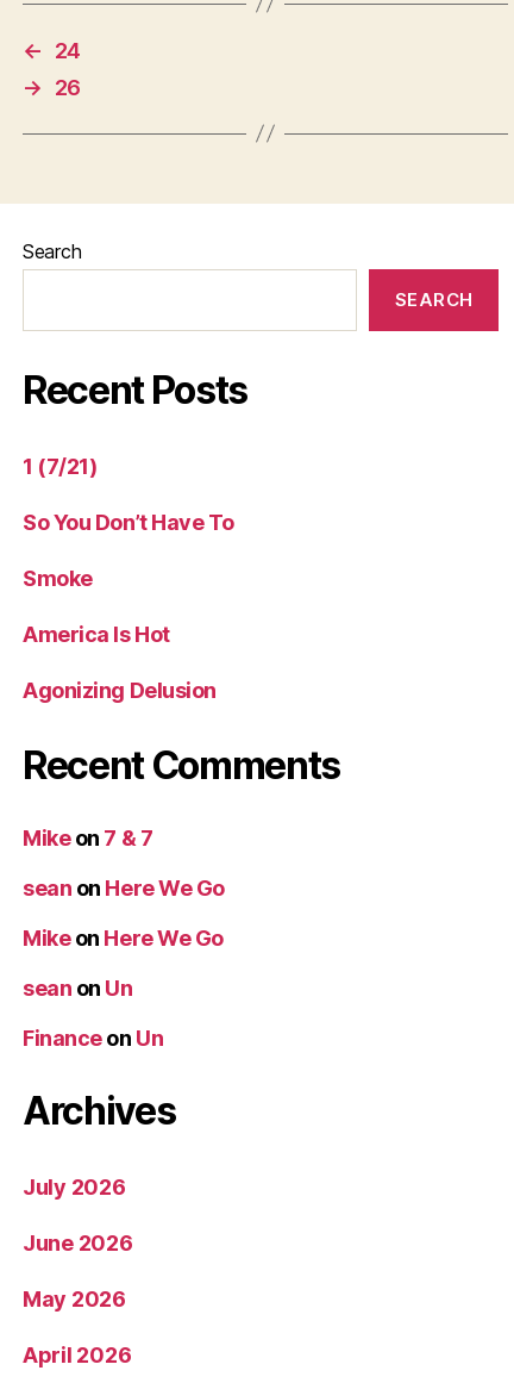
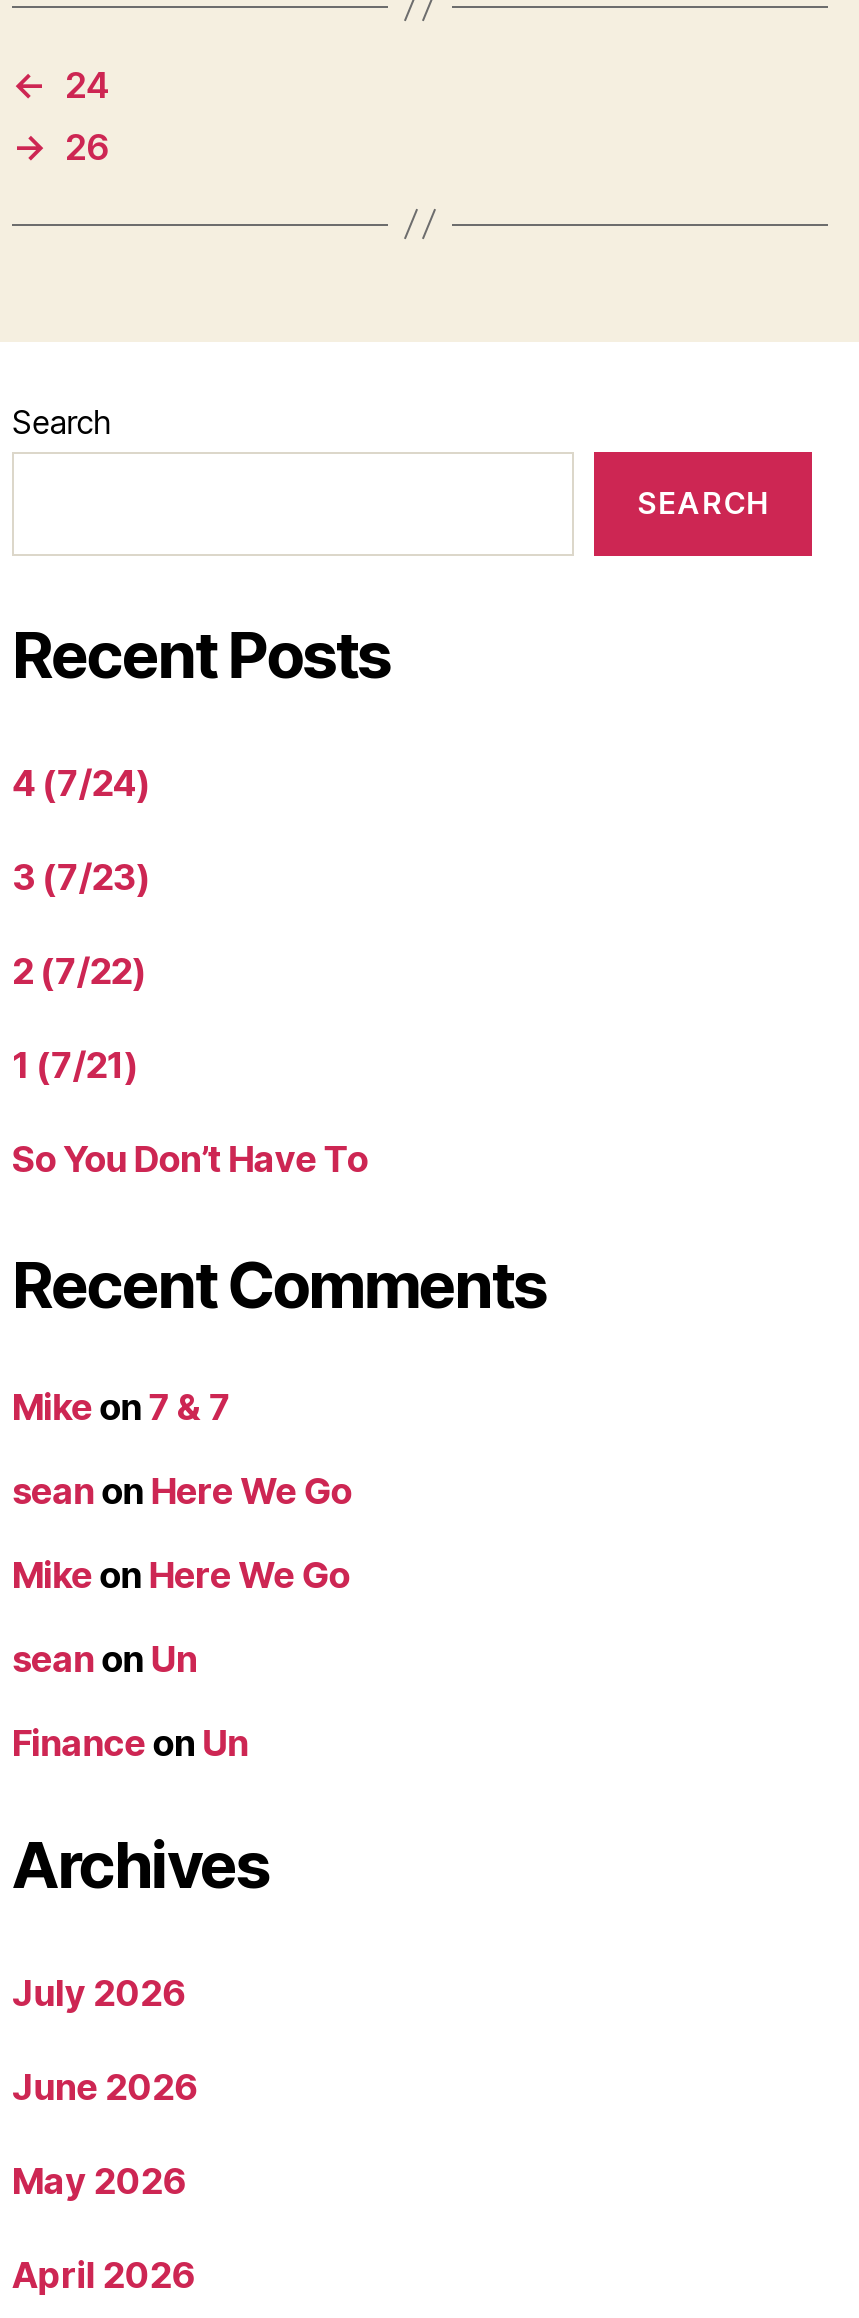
+ 4 (7/24)
+ 3 (7/23)
+ 2 (7/22)

moved down: 1 (7/21) | So You Don’t Have To

- Smoke
- America Is Hot
- Agonizing Delusion
